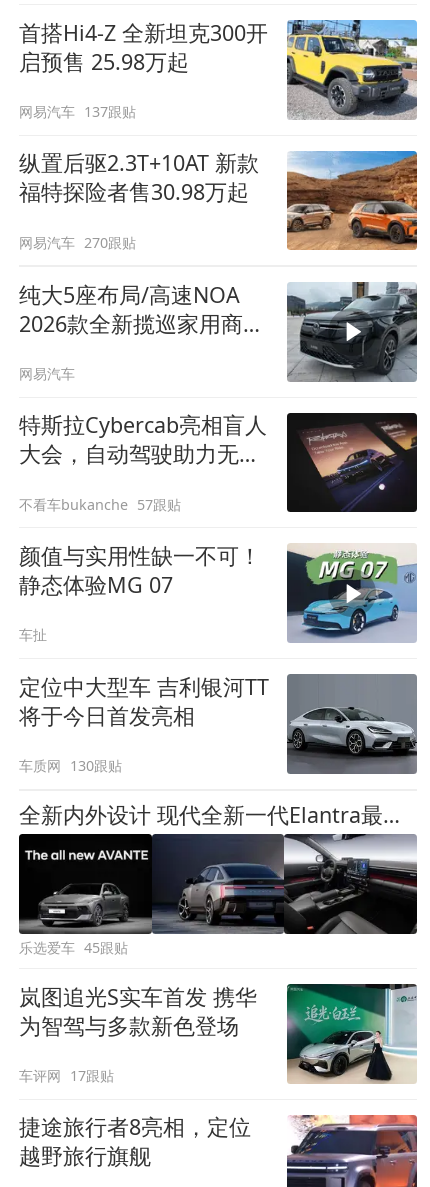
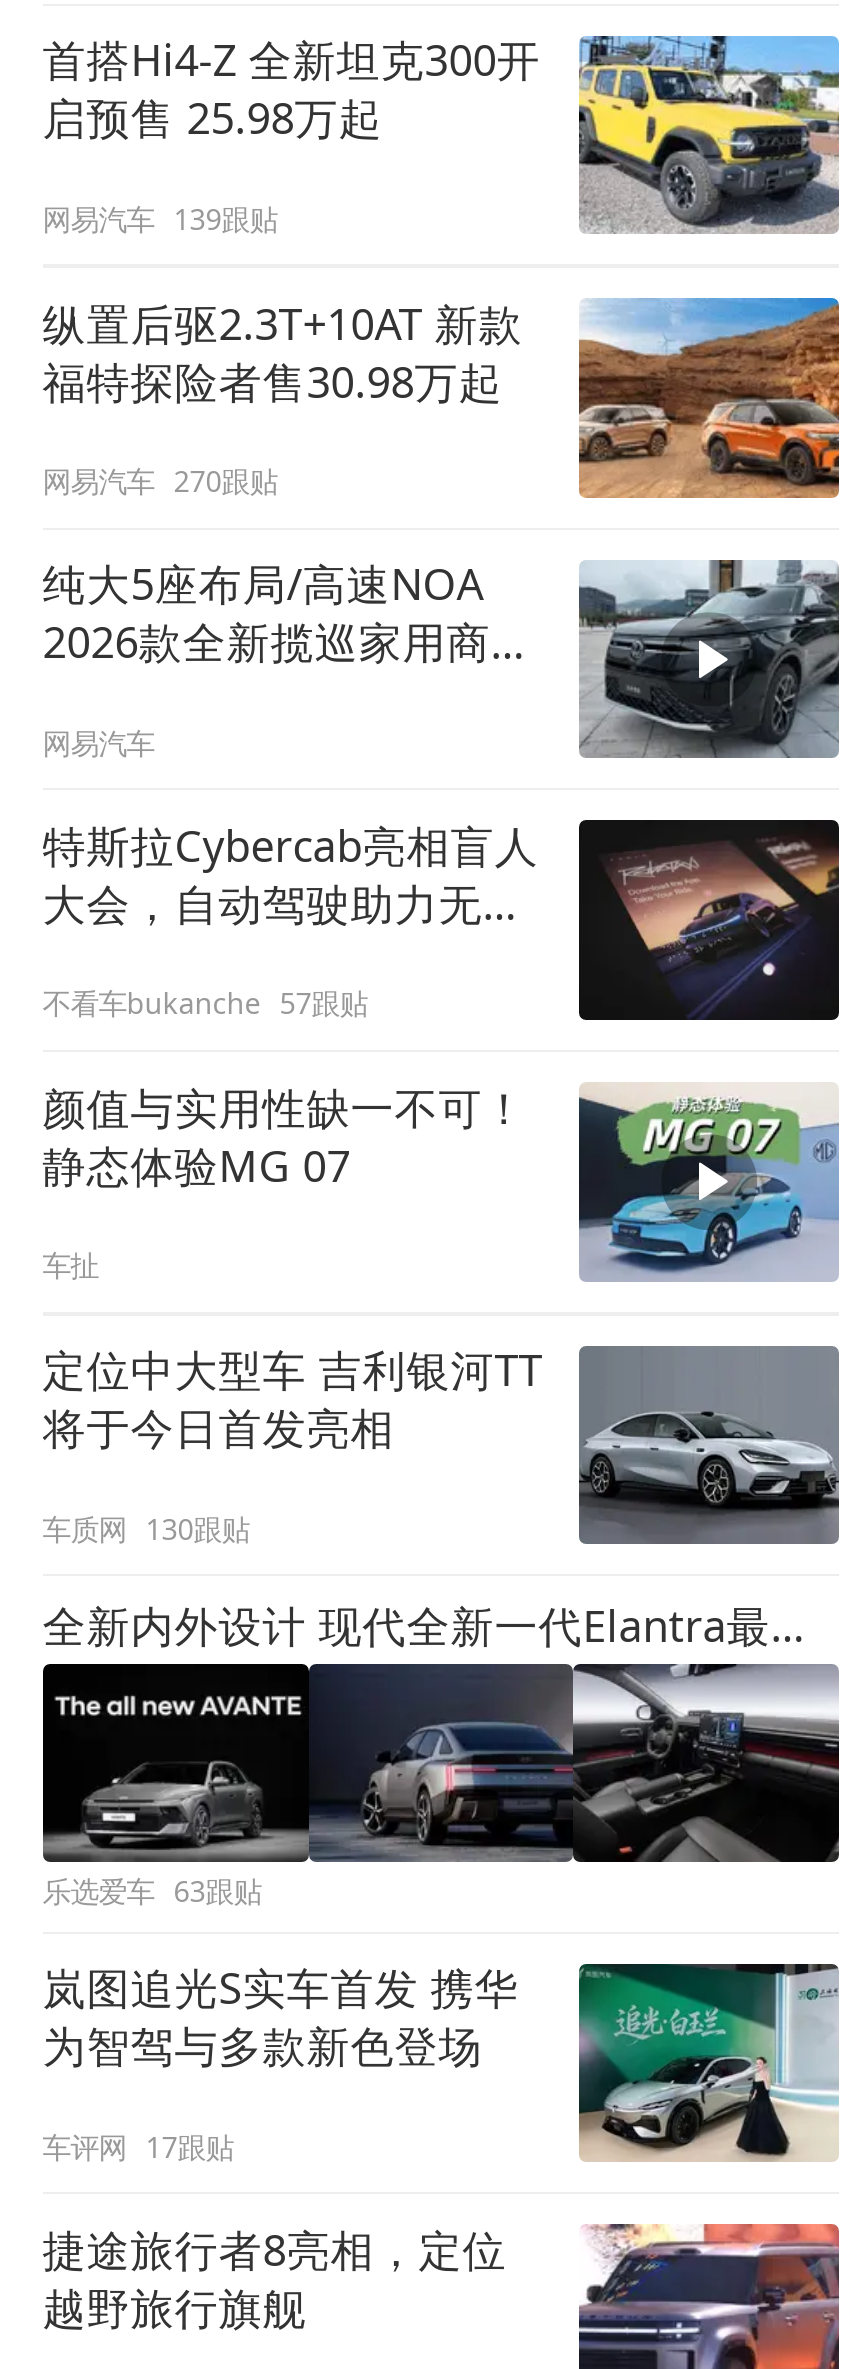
- 网易汽车 137跟贴
+ 网易汽车 139跟贴

- 乐选爱车 45跟贴
+ 乐选爱车 63跟贴
